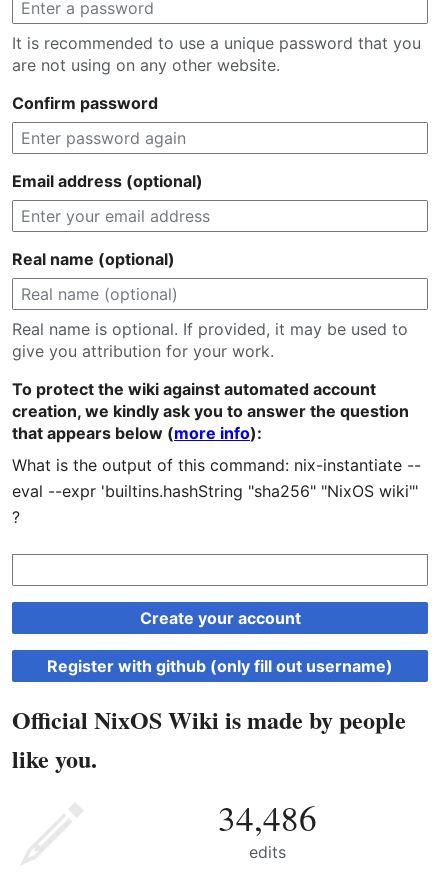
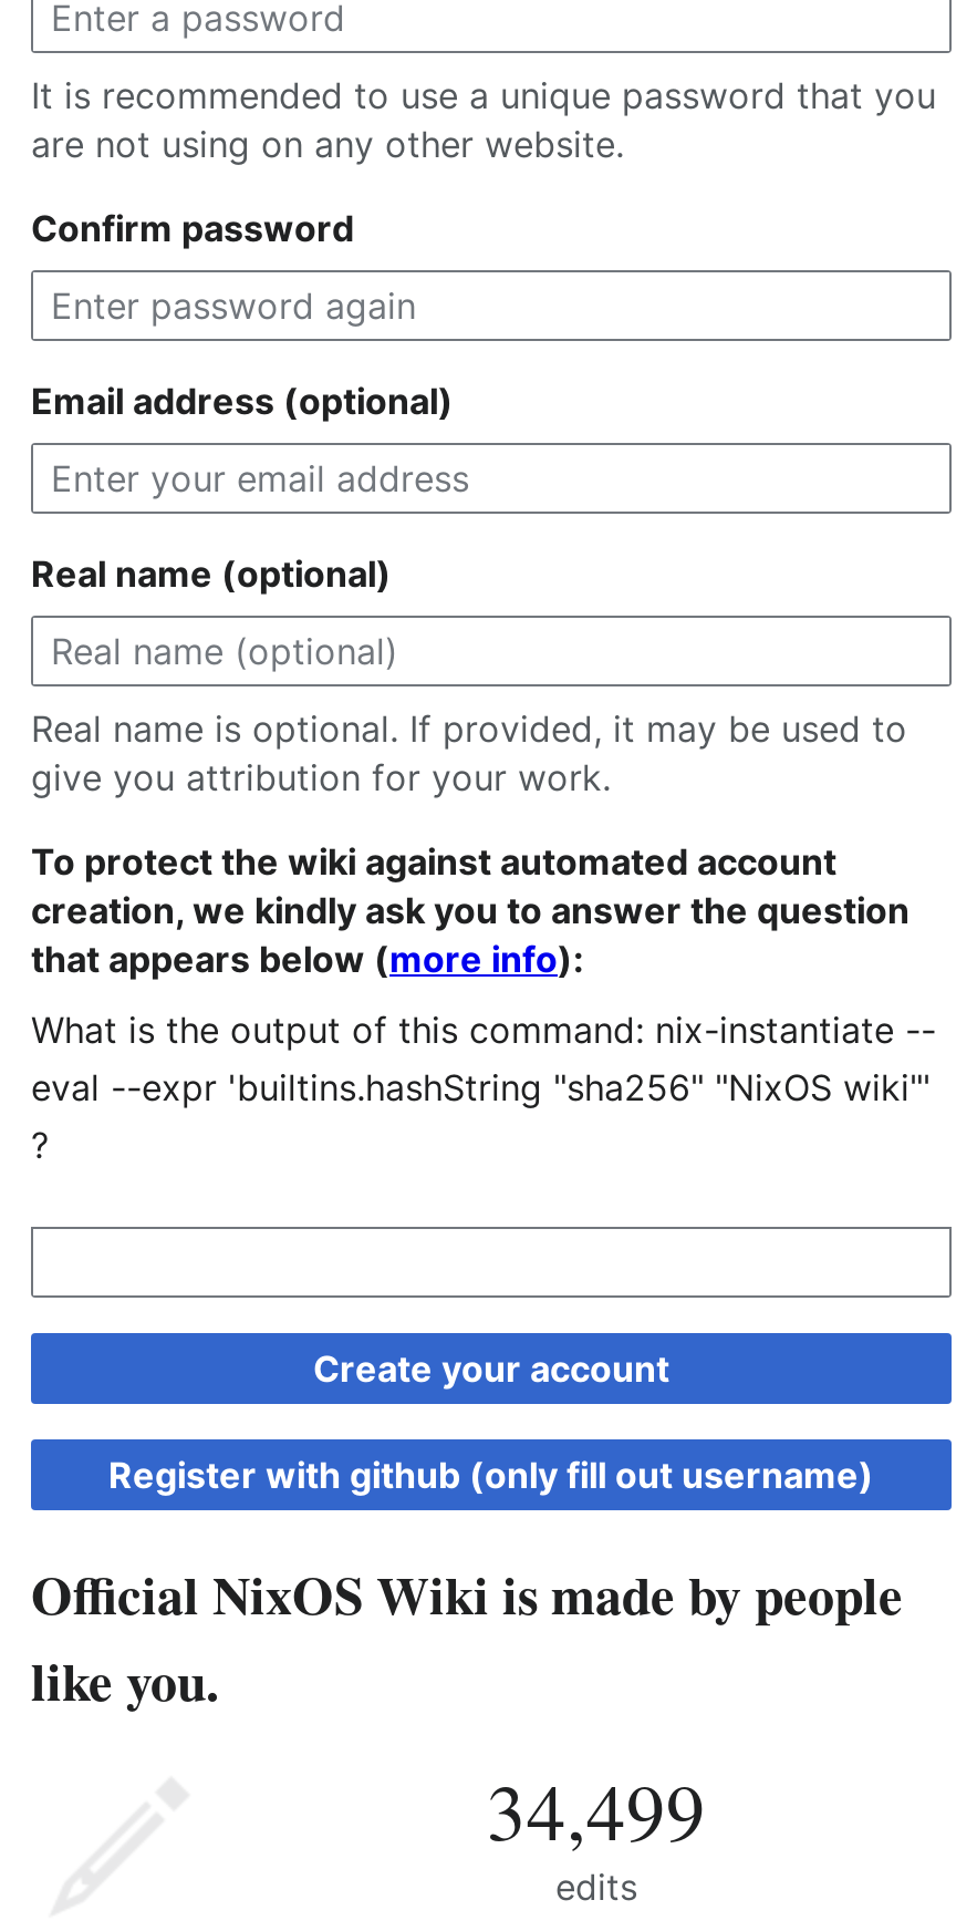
- 34,486
+ 34,499
